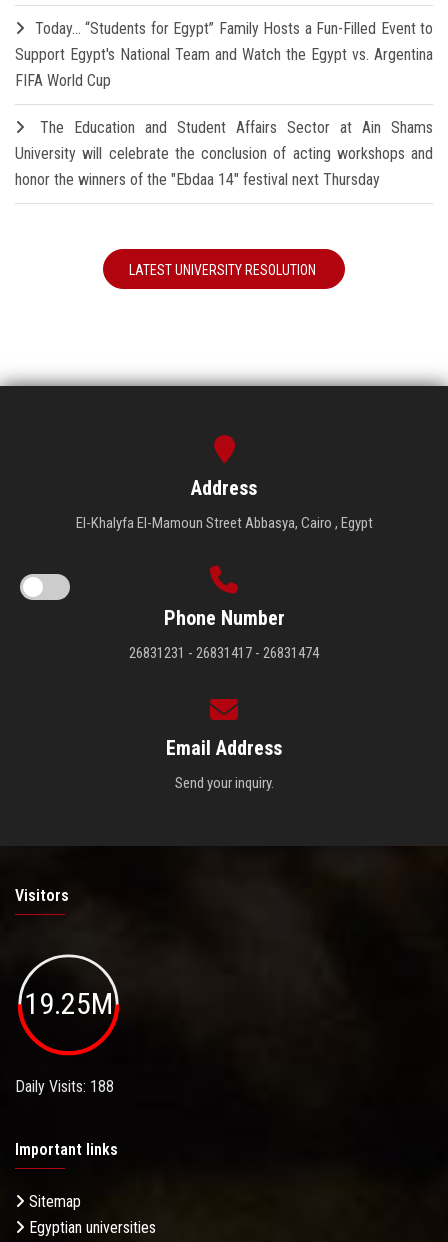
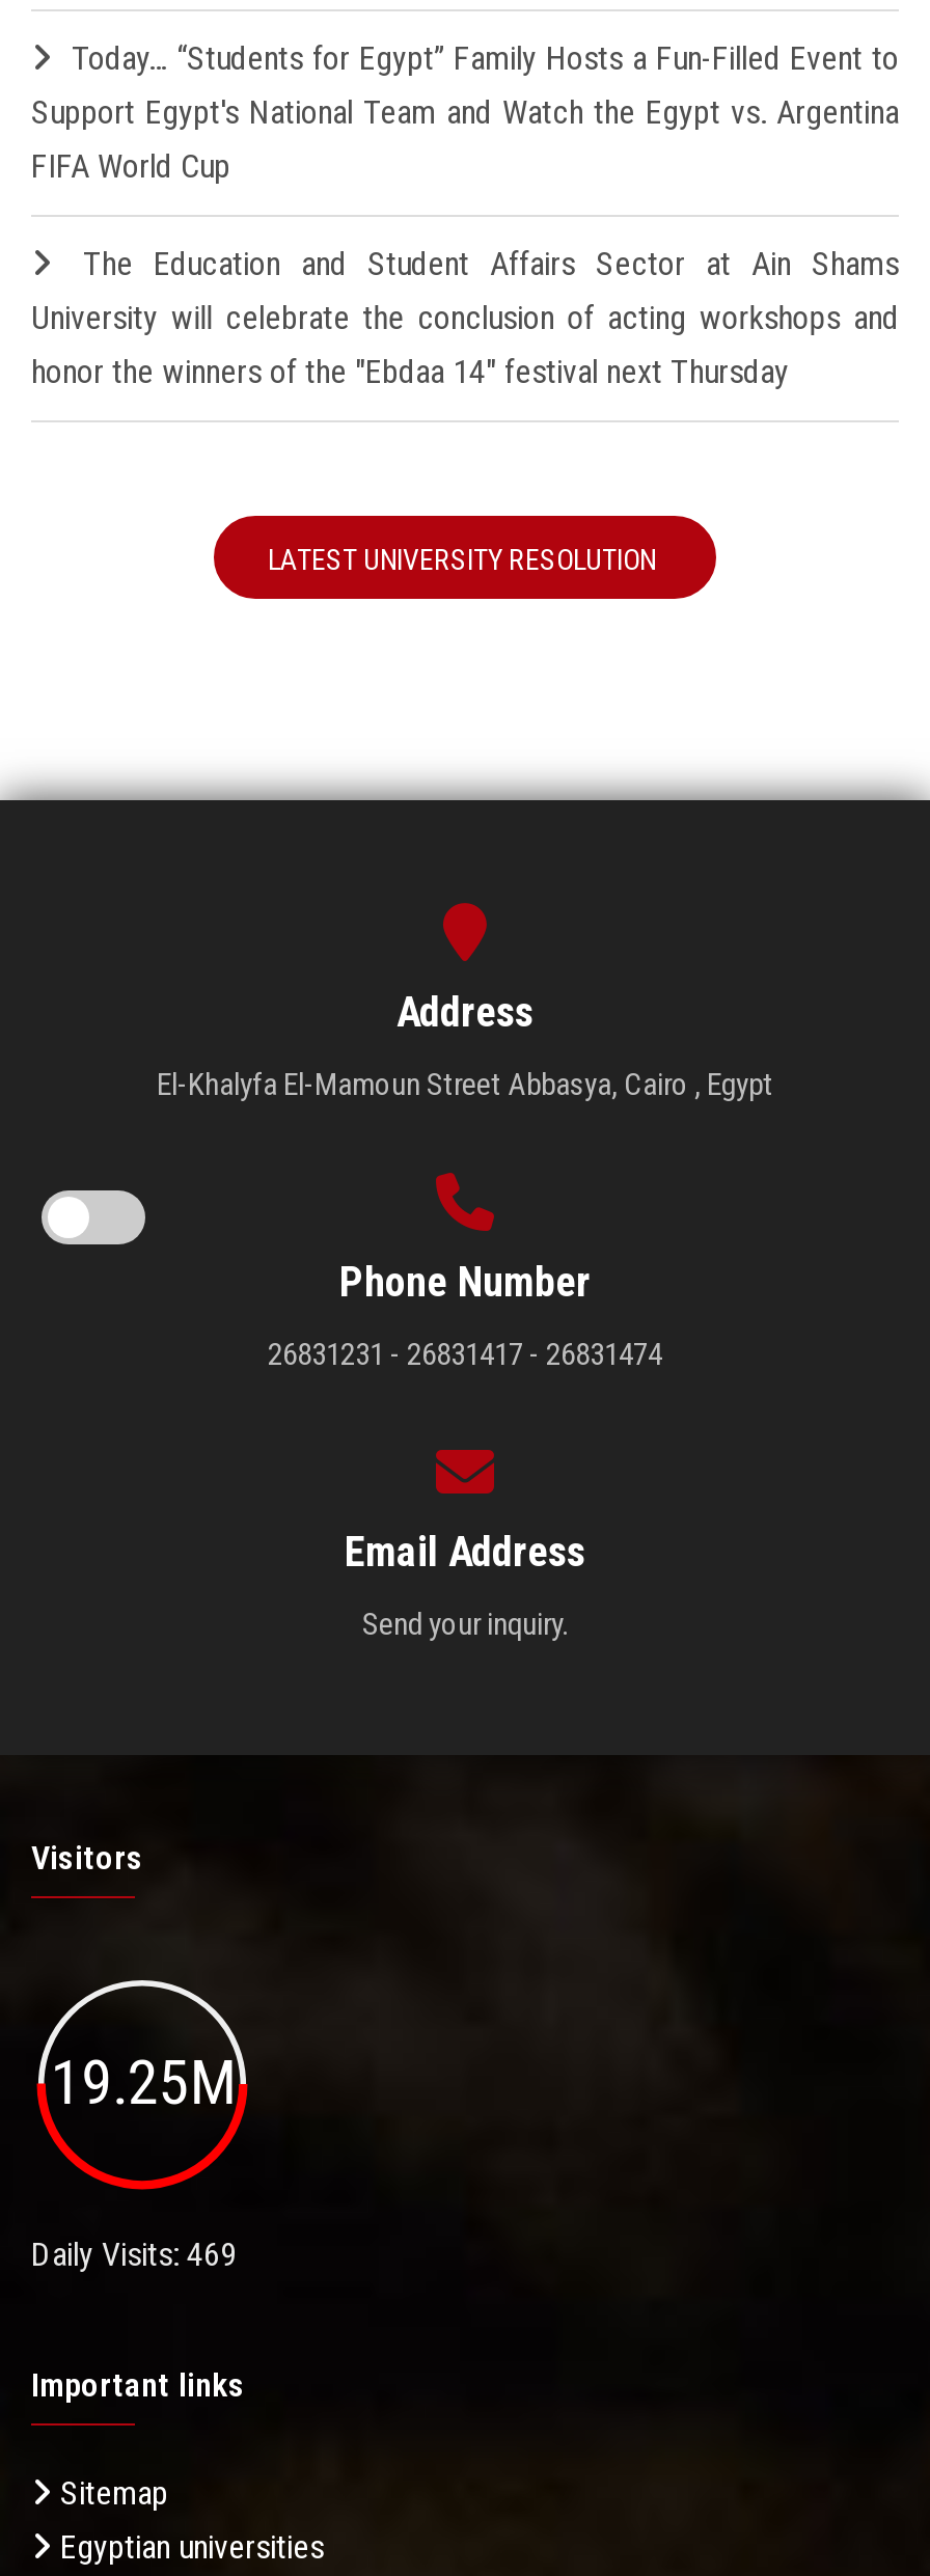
- Daily Visits: 188
+ Daily Visits: 469
